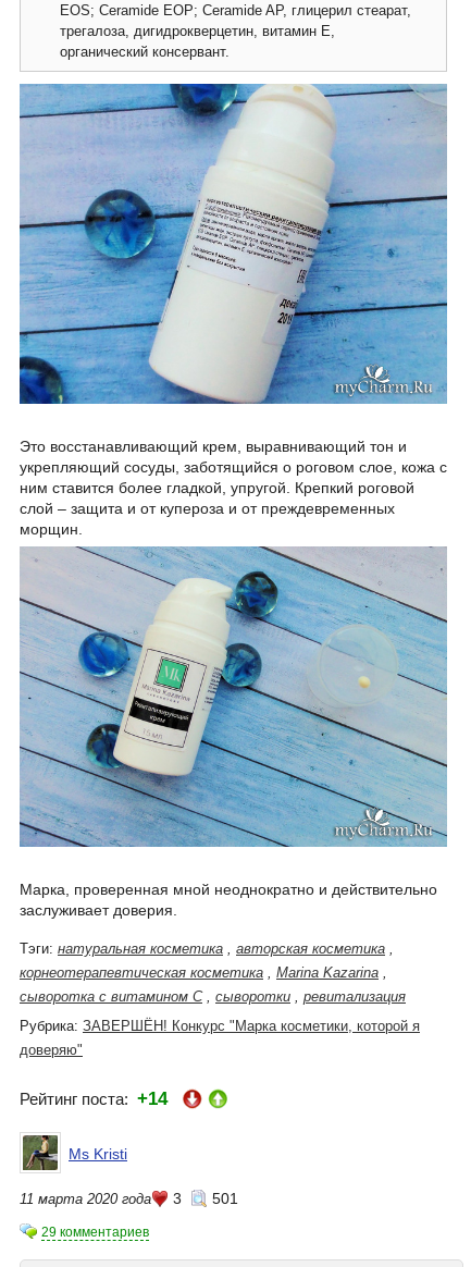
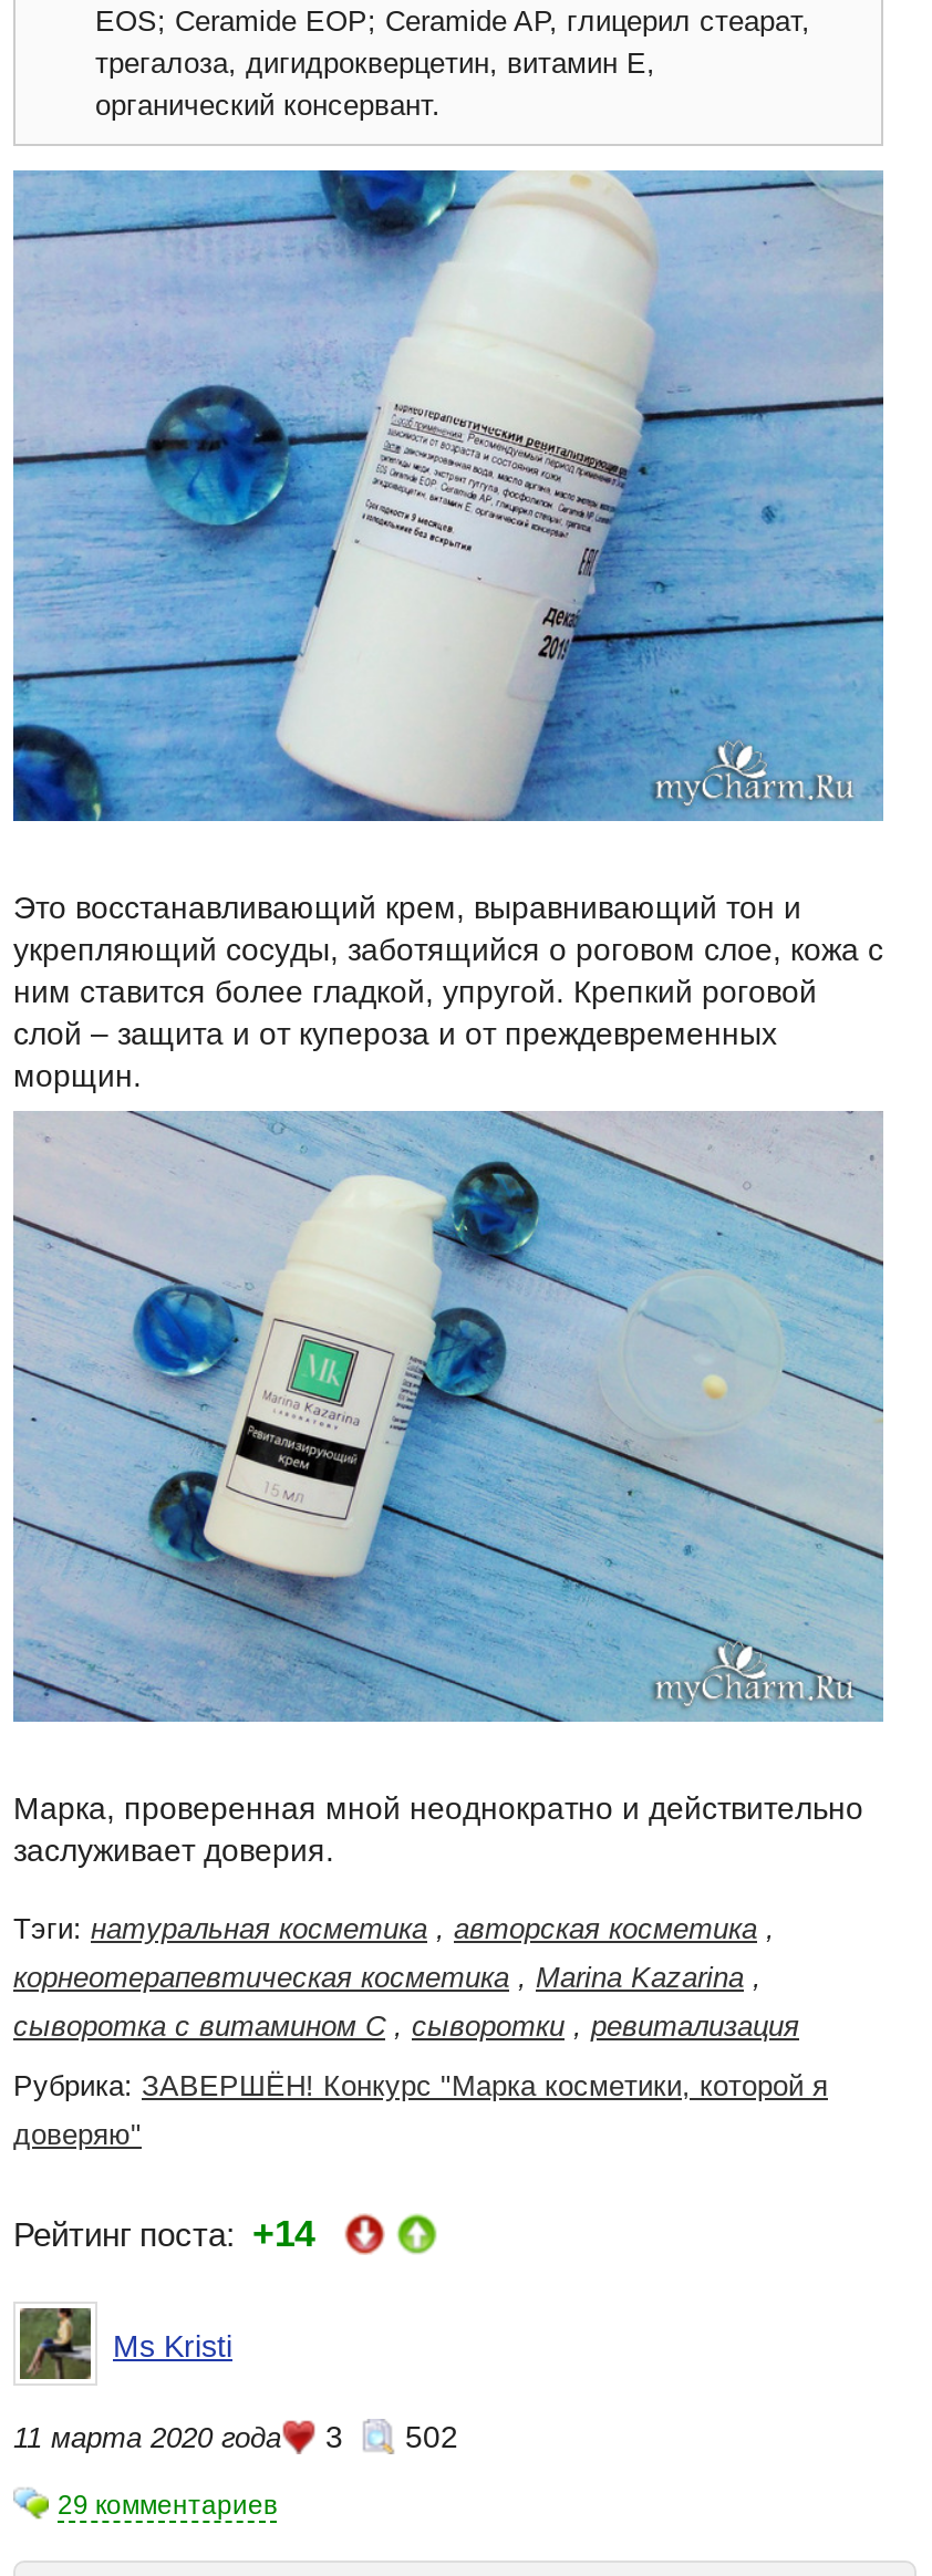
- 11 марта 2020 года 3 501
+ 11 марта 2020 года 3 502
